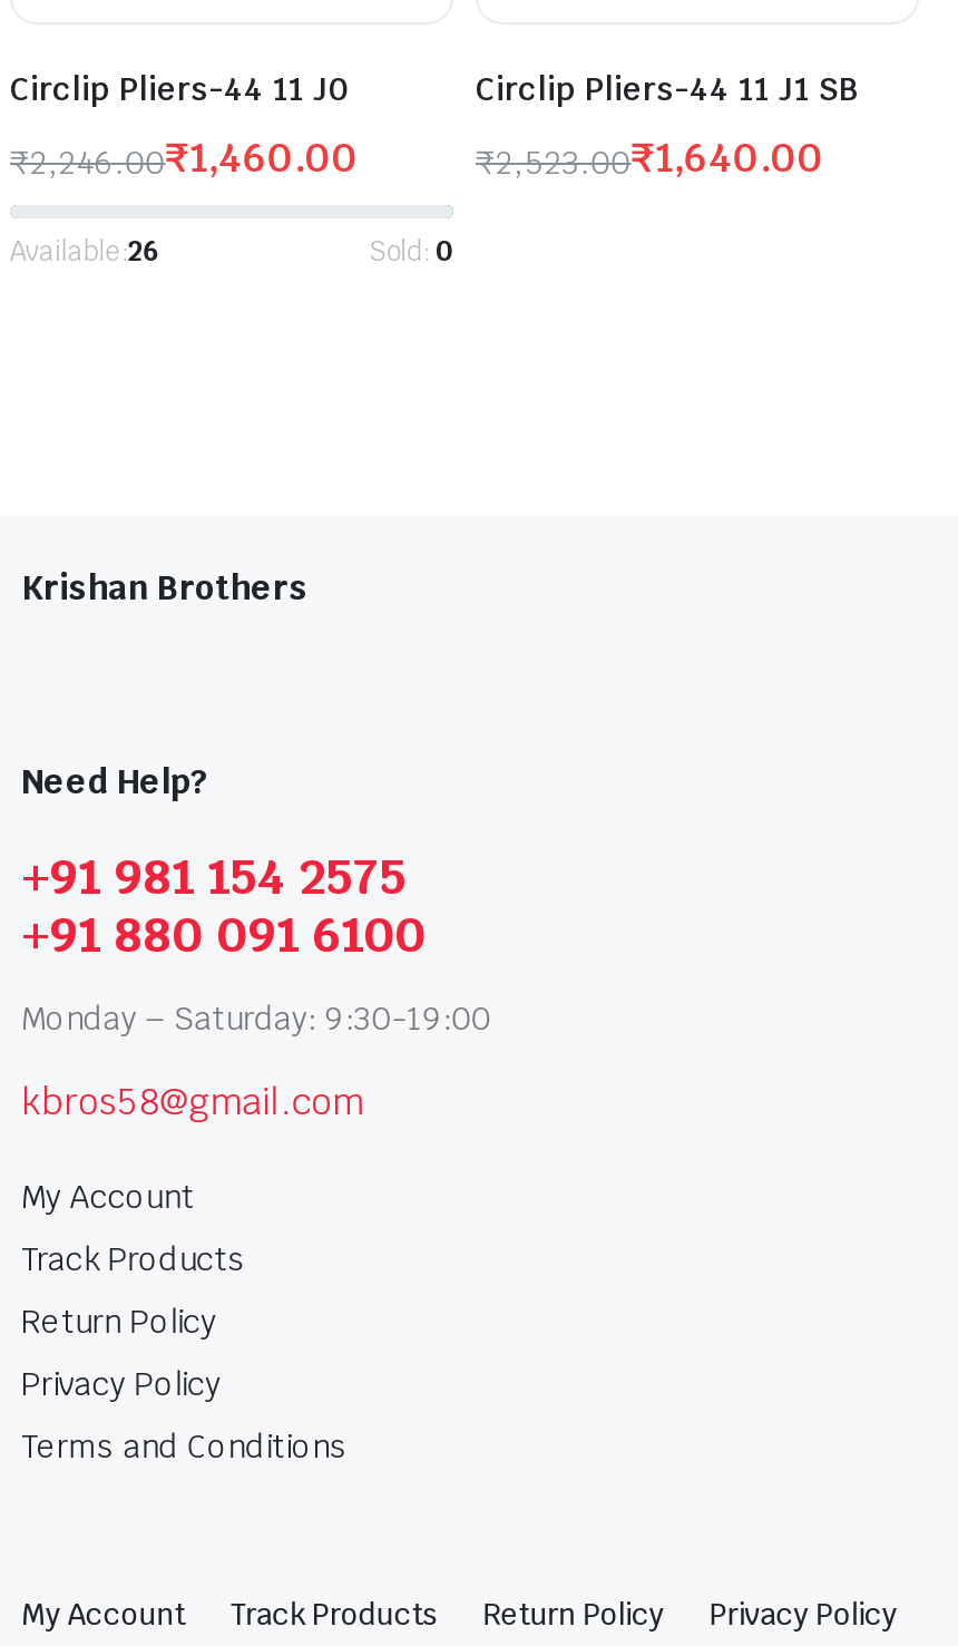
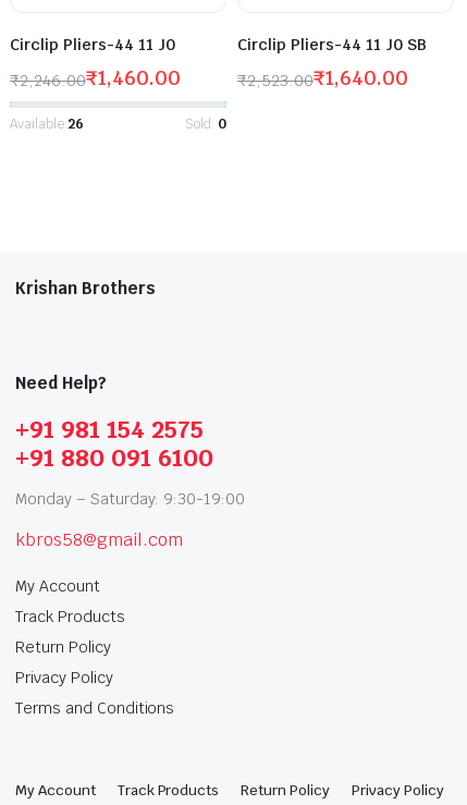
- Circlip Pliers-44 11 J1 SB
+ Circlip Pliers-44 11 J0 SB
